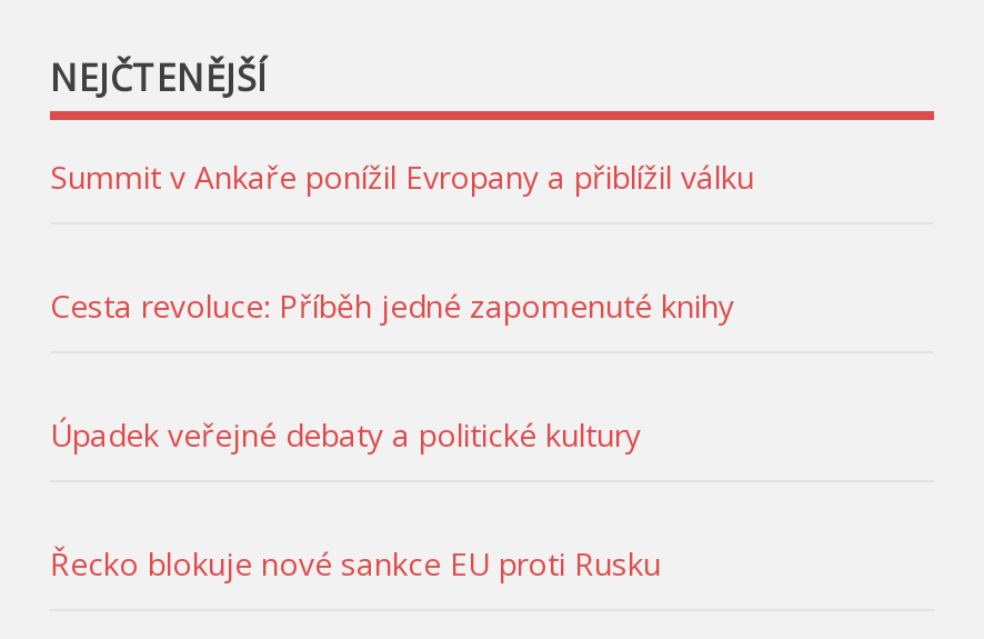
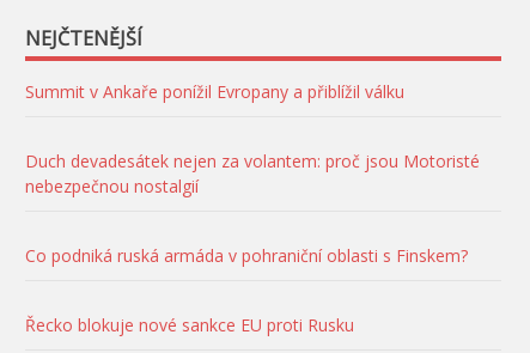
- Cesta revoluce: Příběh jedné zapomenuté knihy
+ Duch devadesátek nejen za volantem: proč jsou Motoristé
+ nebezpečnou nostalgií

- Úpadek veřejné debaty a politické kultury
+ Co podniká ruská armáda v pohraniční oblasti s Finskem?
